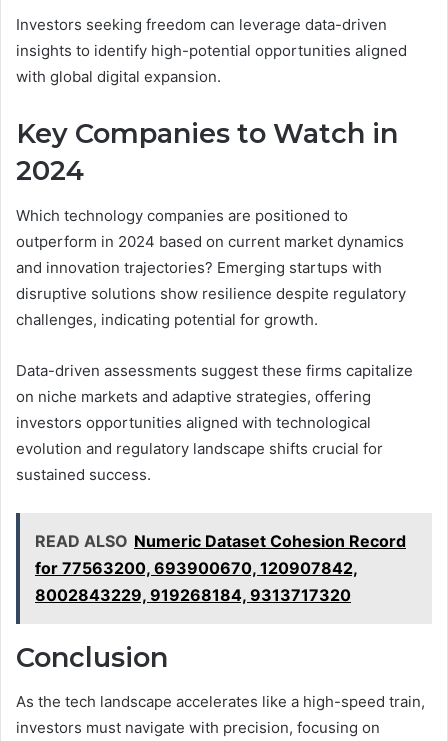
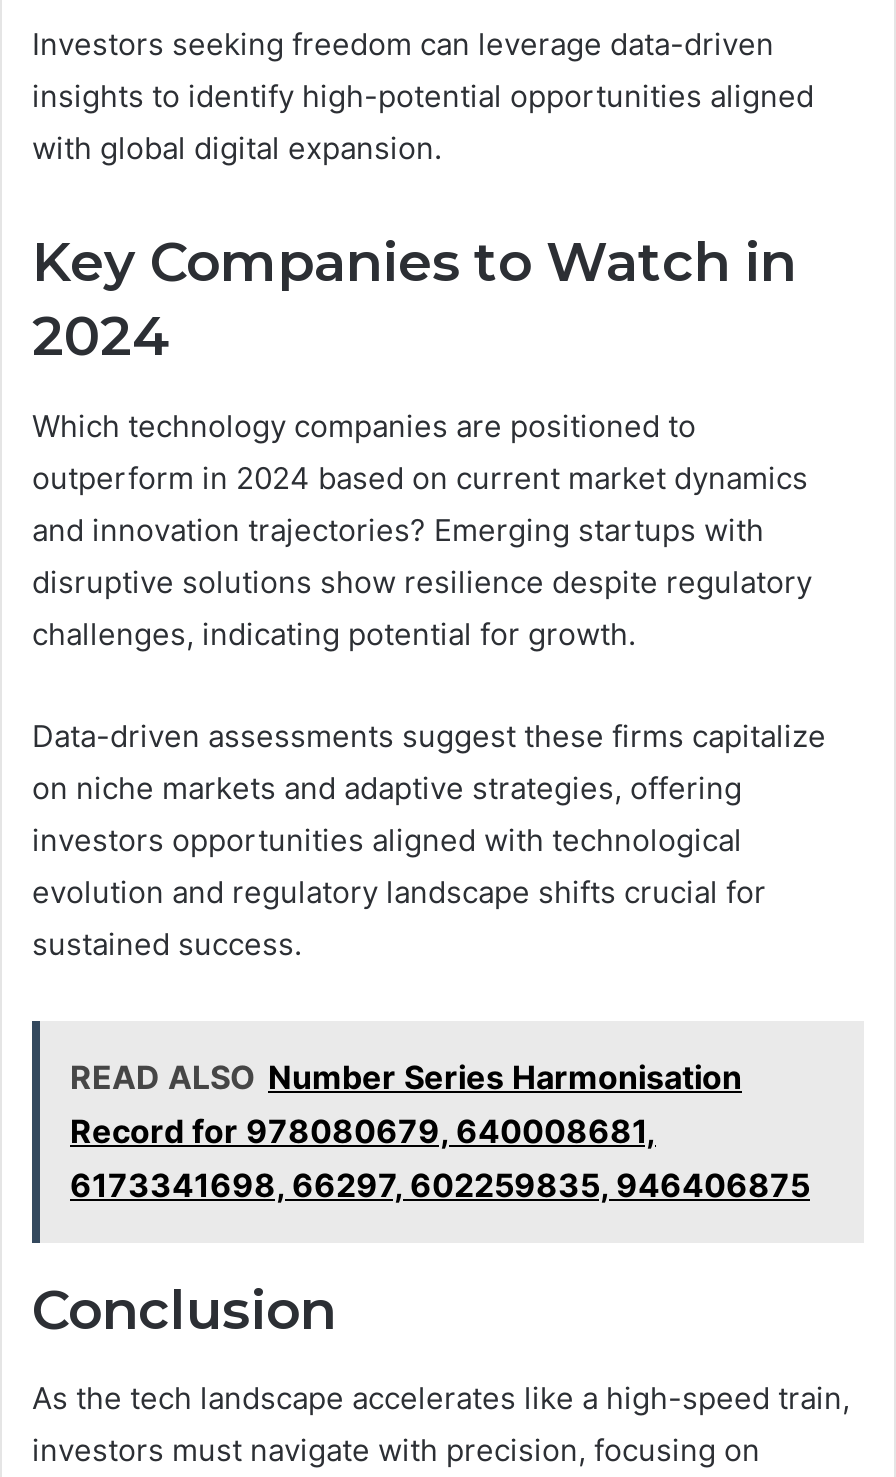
- READ ALSO Numeric Dataset Cohesion Record
- for 77563200, 693900670, 120907842,
- 8002843229, 919268184, 9313717320
+ READ ALSO Number Series Harmonisation
+ Record for 978080679, 640008681,
+ 6173341698, 66297, 602259835, 946406875
